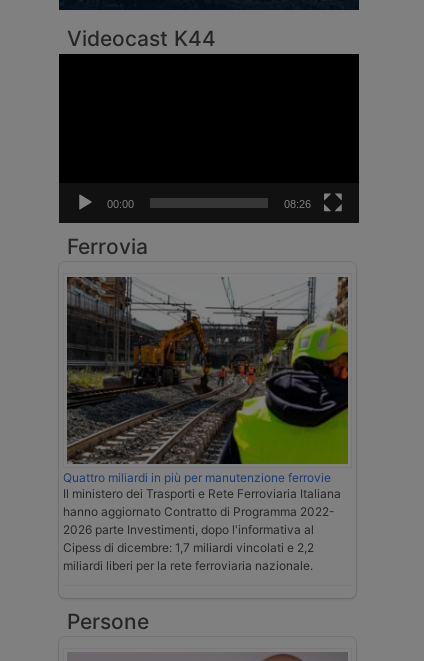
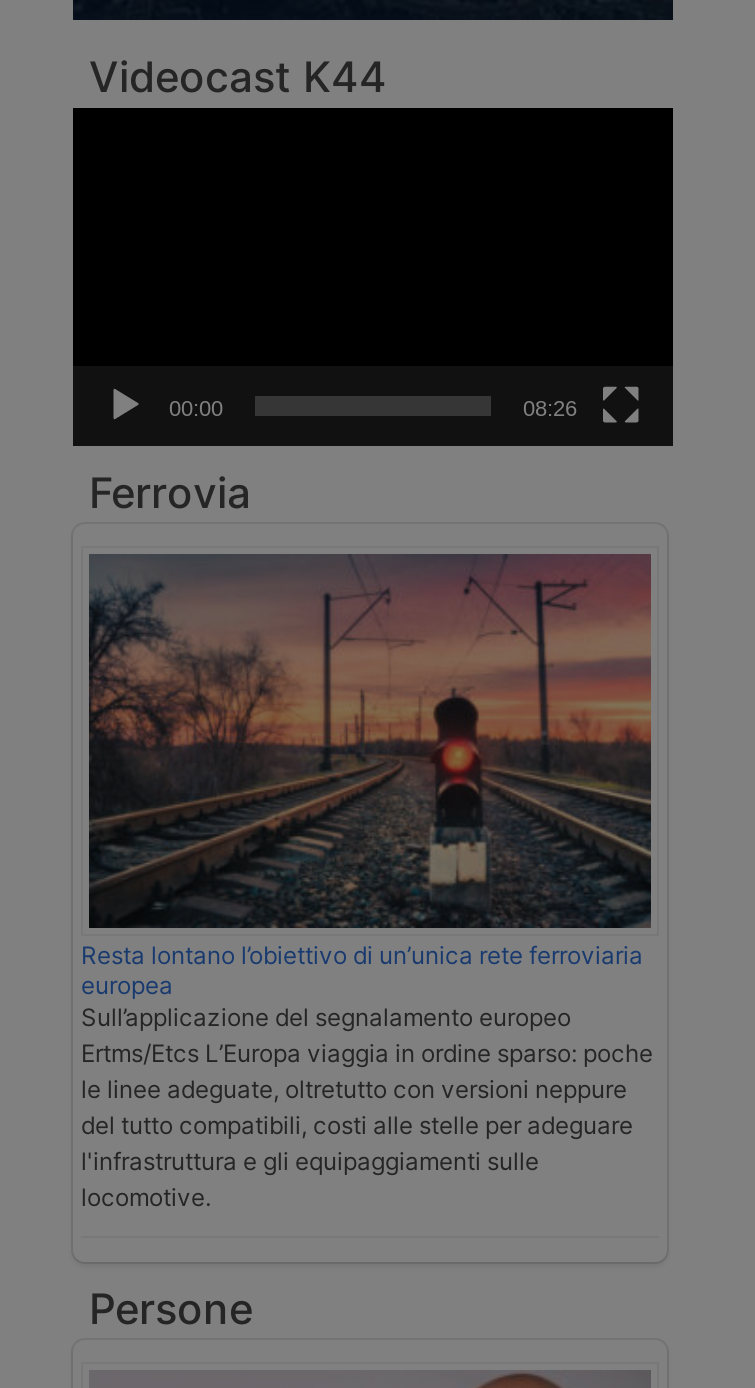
- [image]
+ [image]

- Quattro miliardi in più per manutenzione ferrovie
- Il ministero dei Trasporti e Rete Ferroviaria Italiana
- hanno aggiornato Contratto di Programma 2022-
- 2026 parte Investimenti, dopo l'informativa al
- Cipess di dicembre: 1,7 miliardi vincolati e 2,2
- miliardi liberi per la rete ferroviaria nazionale.
+ Resta lontano l’obiettivo di un’unica rete ferroviaria
+ europea
+ Sull’applicazione del segnalamento europeo
+ Ertms/Etcs L’Europa viaggia in ordine sparso: poche
+ le linee adeguate, oltretutto con versioni neppure
+ del tutto compatibili, costi alle stelle per adeguare
+ l'infrastruttura e gli equipaggiamenti sulle
+ locomotive.
